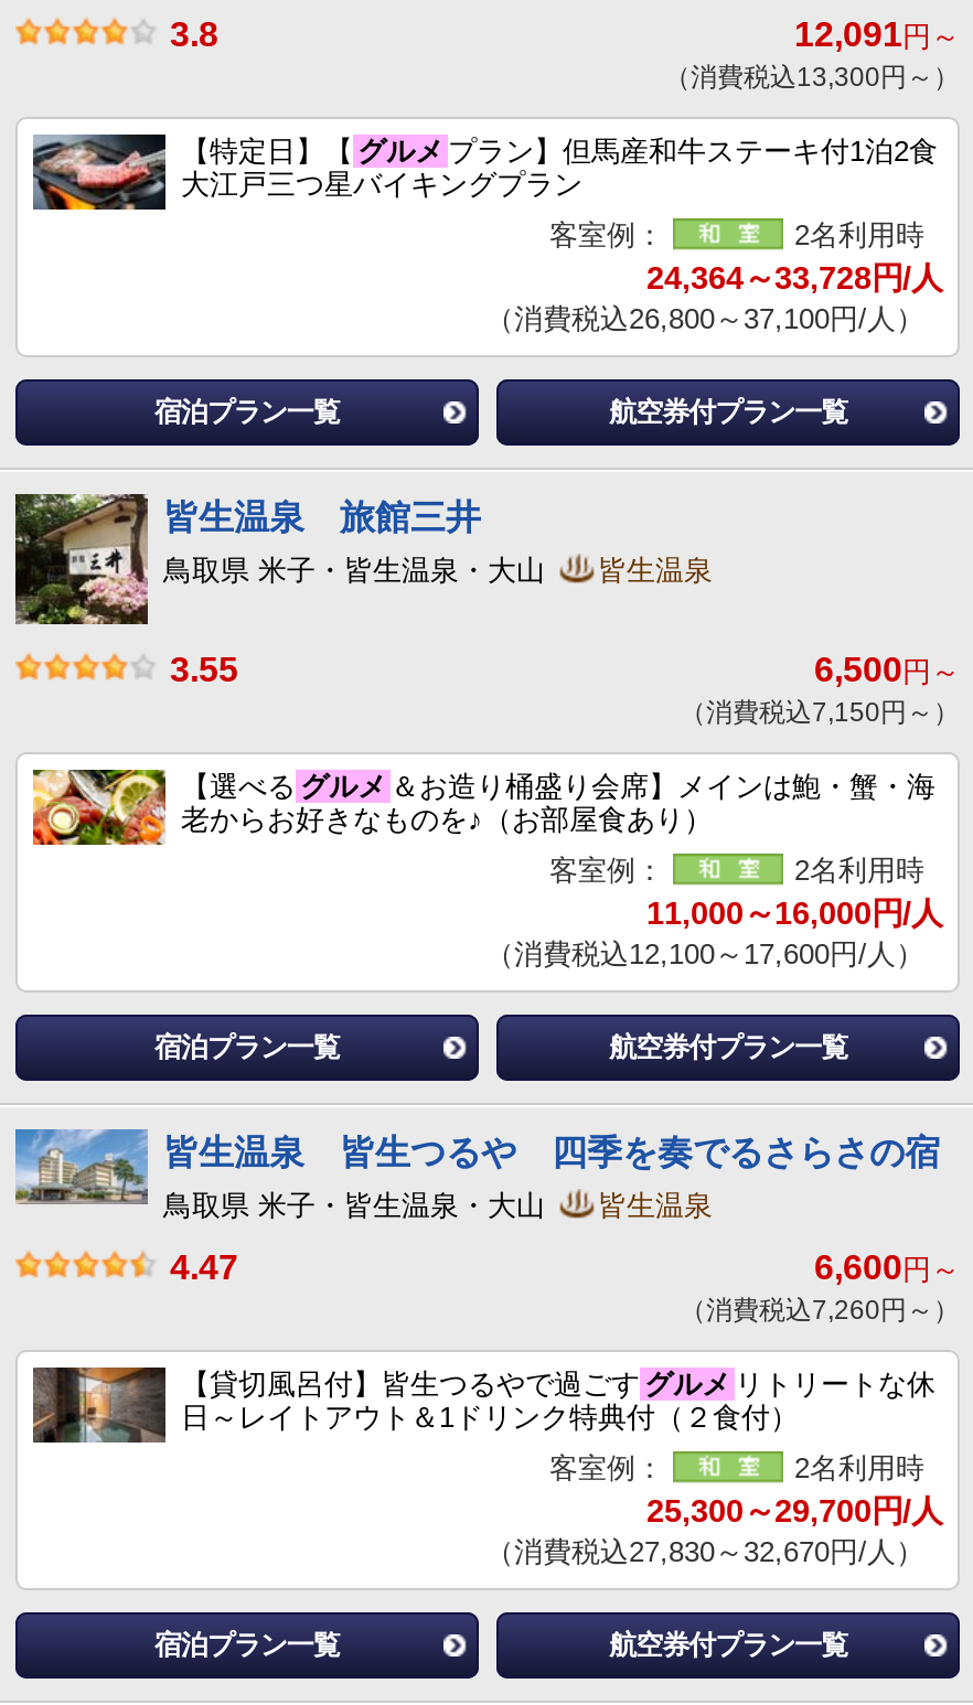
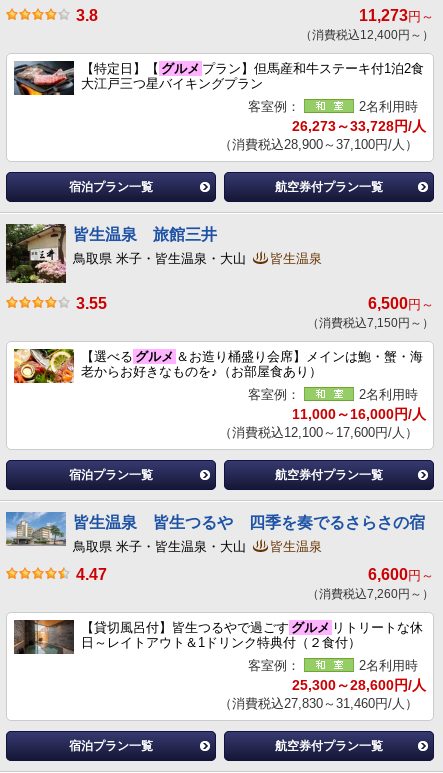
- 12,091円～
+ 11,273円～

- （消費税込13,300円～）
+ （消費税込12,400円～）

- 24,364～33,728円/人
+ 26,273～33,728円/人

- （消費税込26,800～37,100円/人）
+ （消費税込28,900～37,100円/人）

- 25,300～29,700円/人
+ 25,300～28,600円/人

- （消費税込27,830～32,670円/人）
+ （消費税込27,830～31,460円/人）
